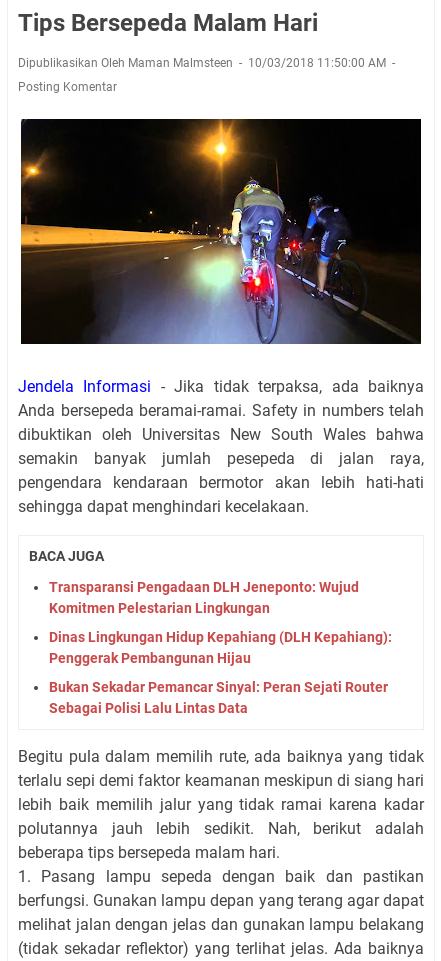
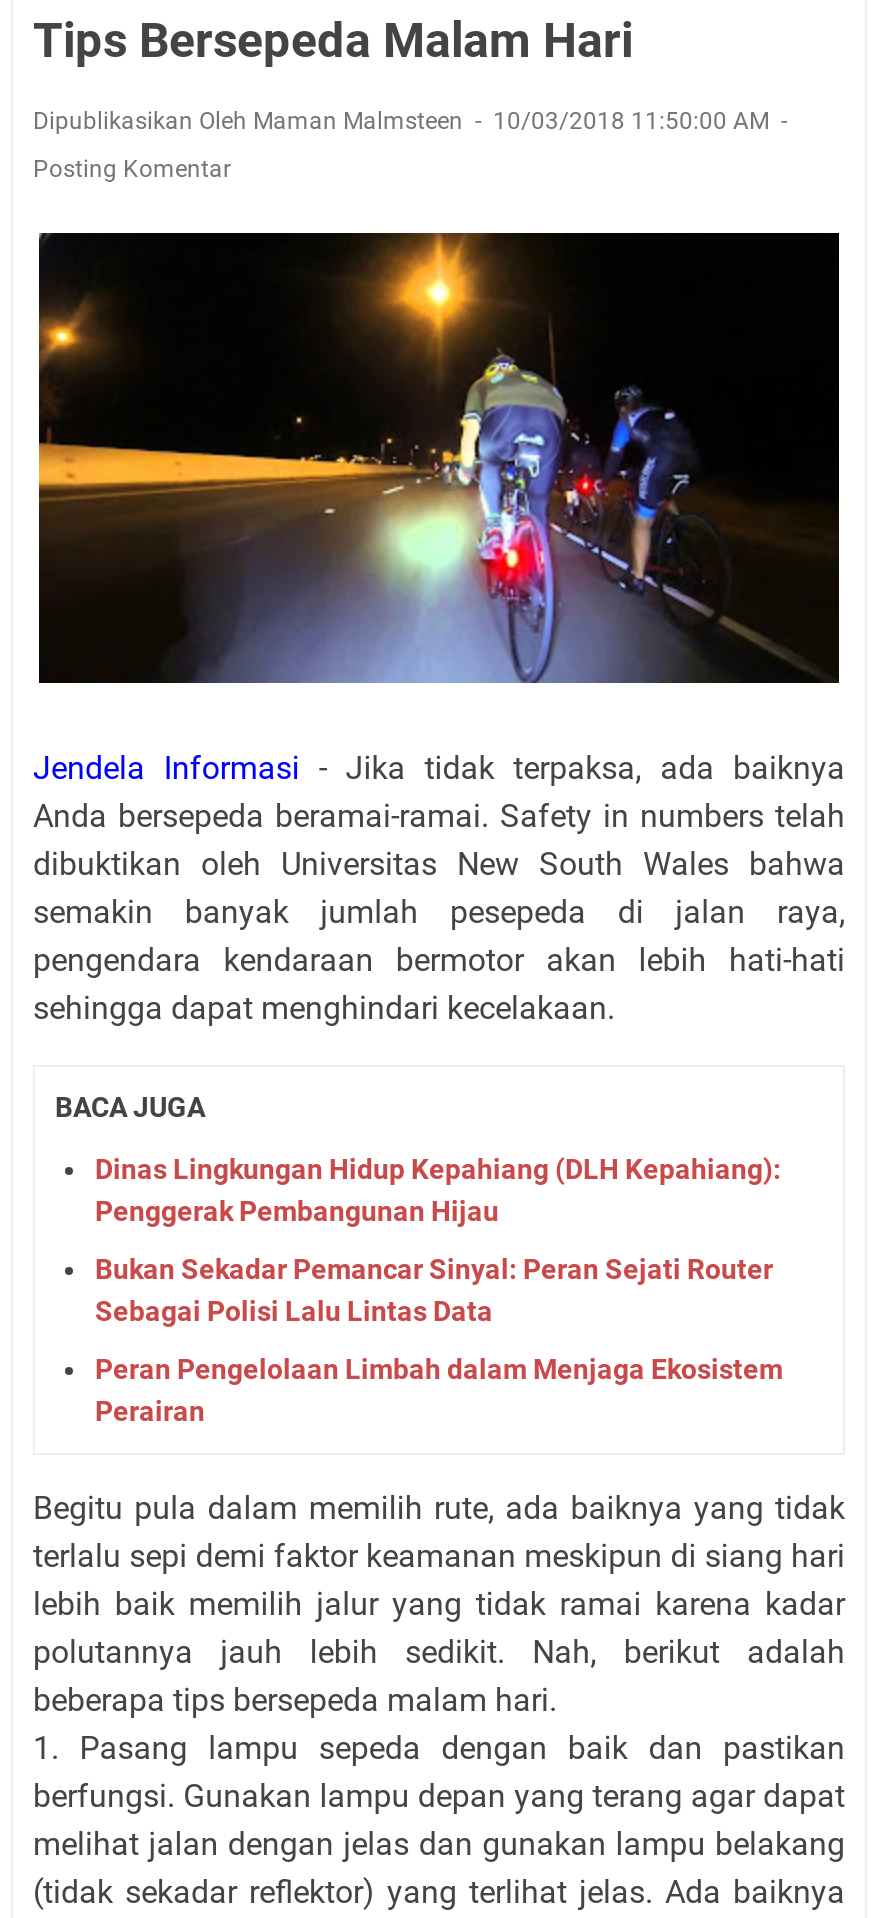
- Transparansi Pengadaan DLH Jeneponto: Wujud
- Komitmen Pelestarian Lingkungan

moved up: Dinas Lingkungan Hidup Kepahiang (DLH Kepahiang): | Penggerak Pembangunan Hijau | Bukan Sekadar Pemancar Sinyal: Peran Sejati Router | Sebagai Polisi Lalu Lintas Data

+ Peran Pengelolaan Limbah dalam Menjaga Ekosistem
+ Perairan
